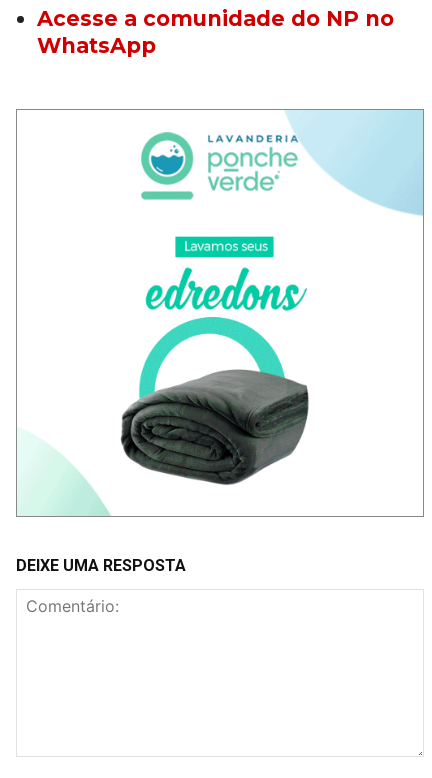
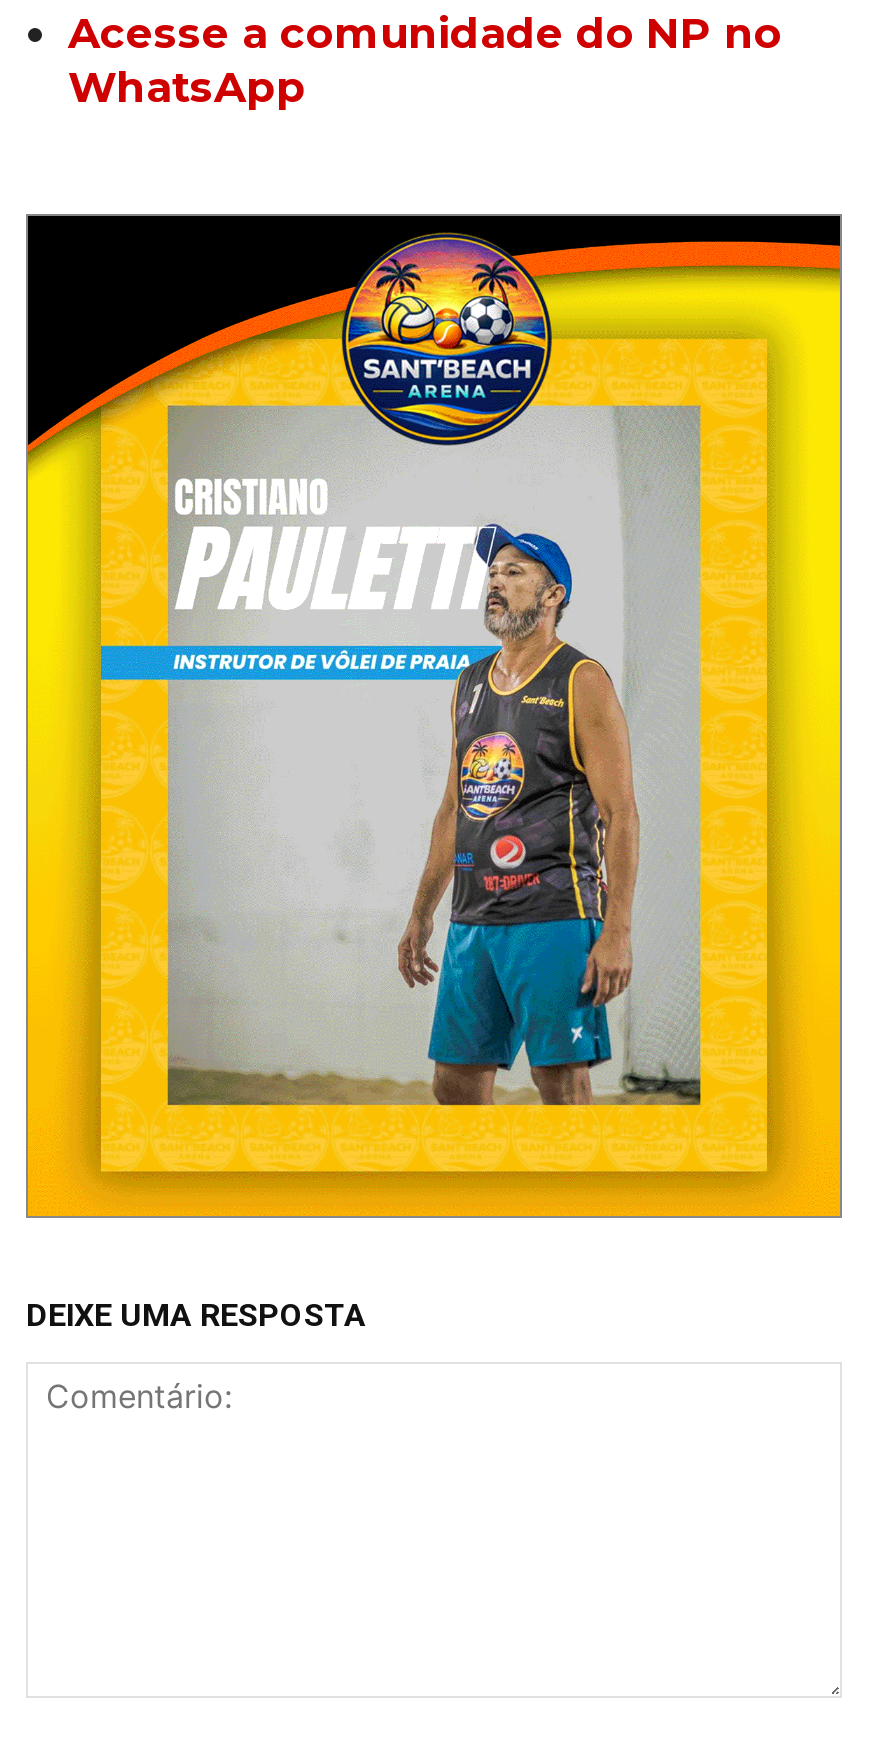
- [image]
+ [image]
